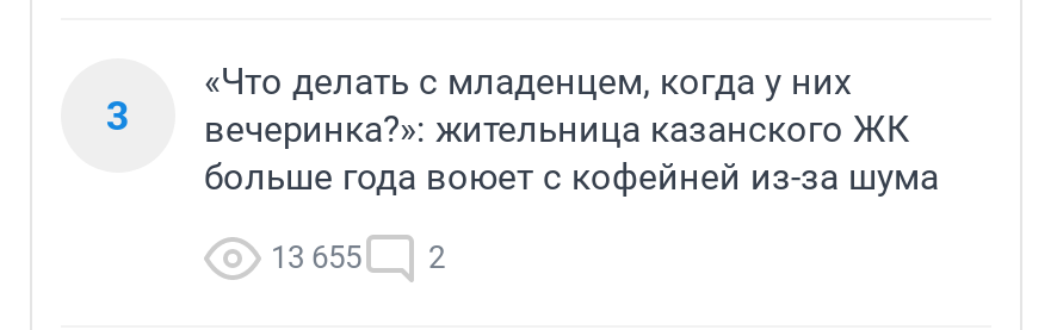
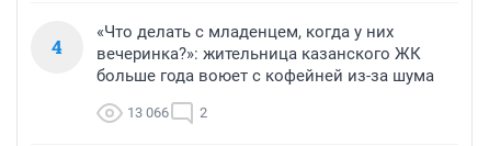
- 3 вечеринка?»: жительница казанского ЖК
+ 4 вечеринка?»: жительница казанского ЖК

- 13 655 2
+ 13 066 2
